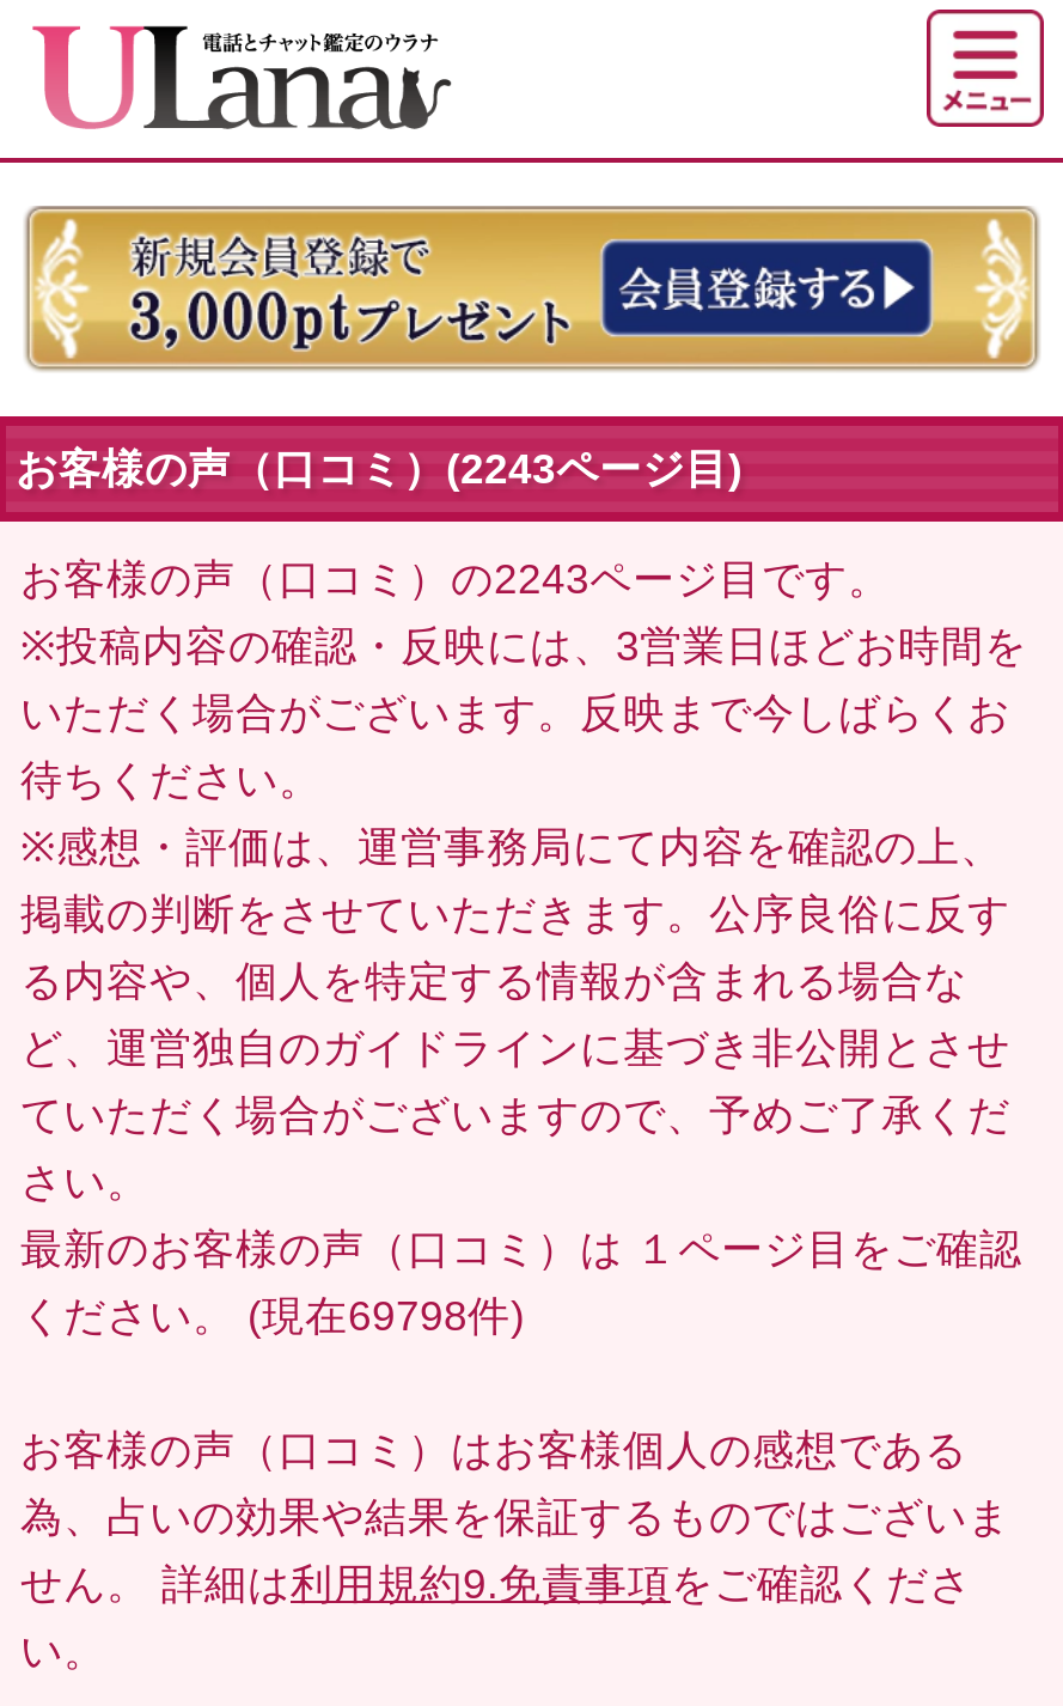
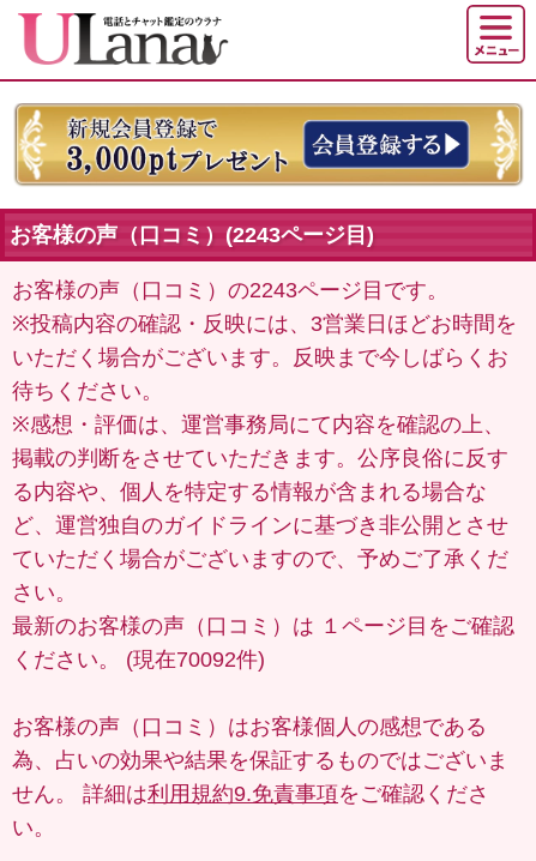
- ください。 (現在69798件)
+ ください。 (現在70092件)
